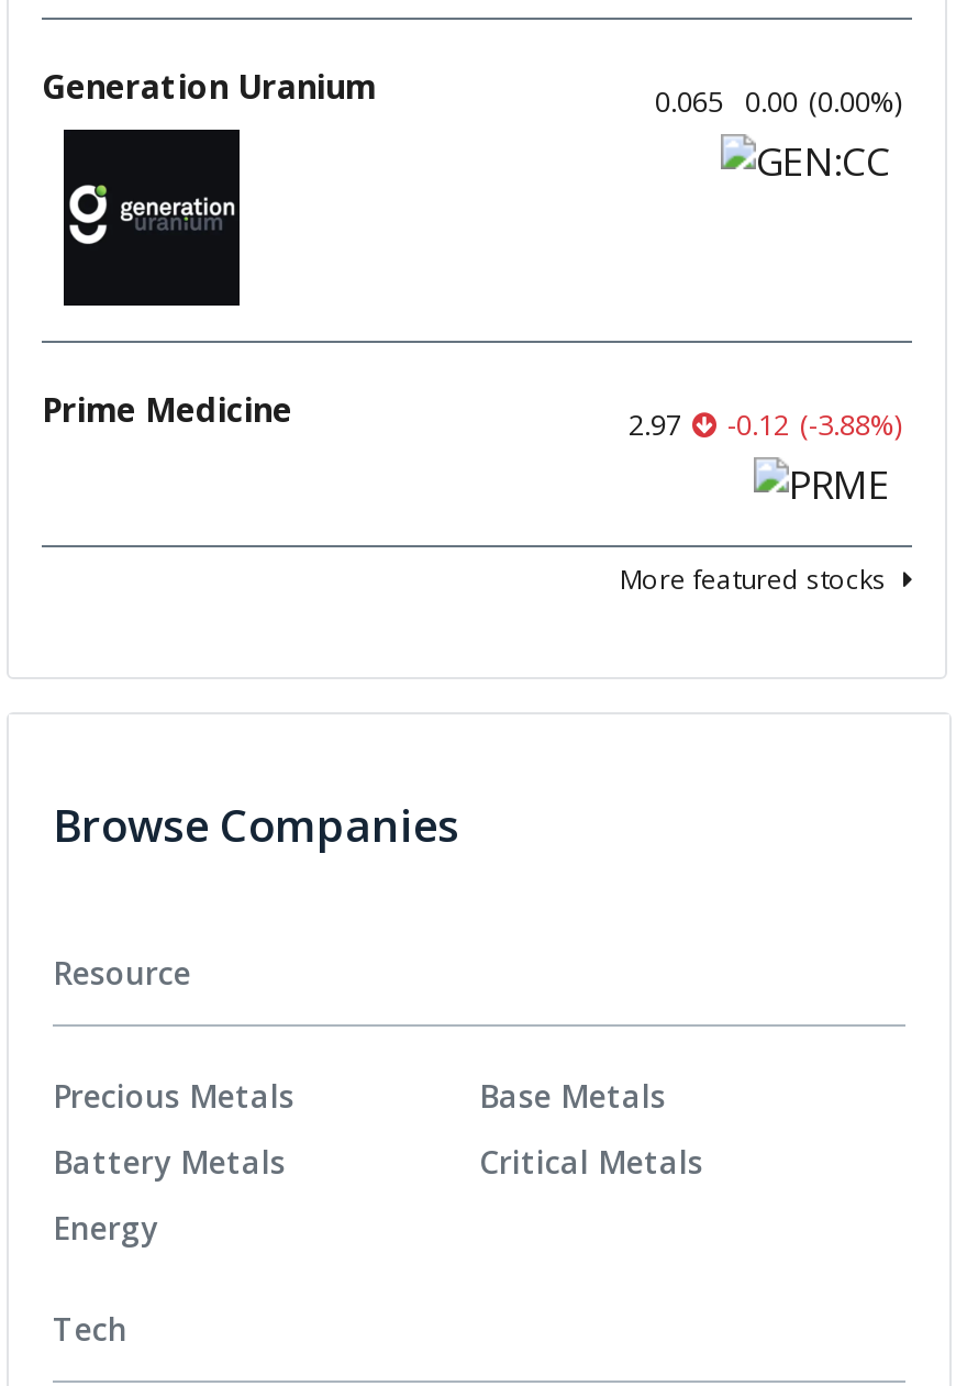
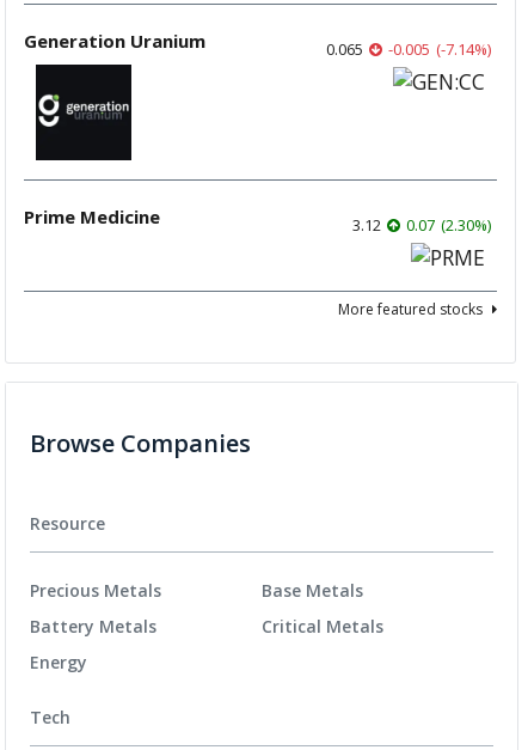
- 0.065 0.00 (0.00%)
+ 0.065
+ -0.005 (-7.14%)

- 2.97
+ 3.12

- -0.12 (-3.88%)
+ 0.07 (2.30%)
